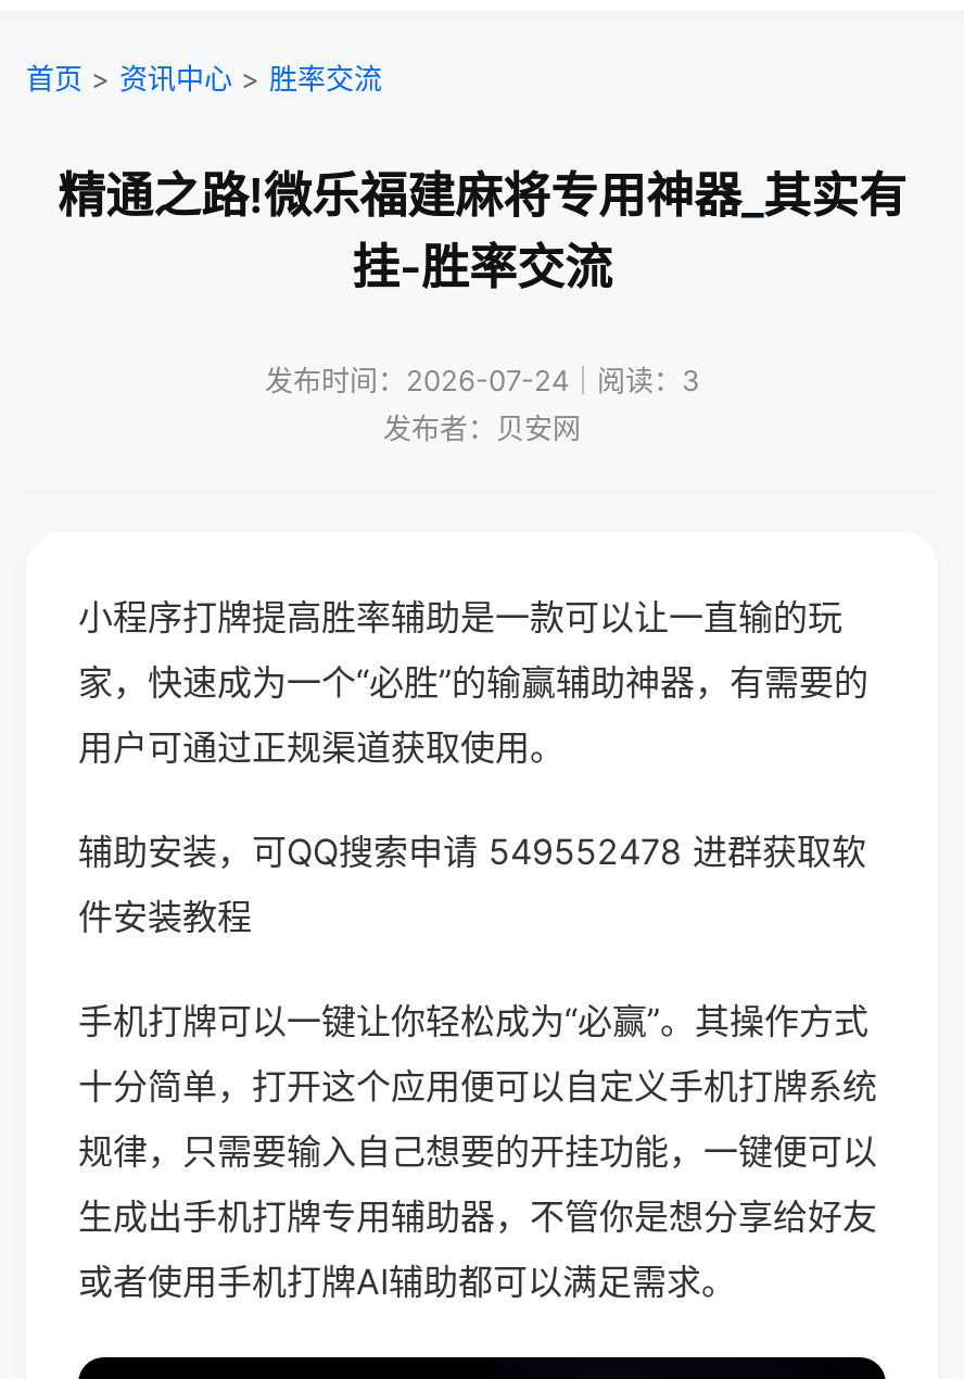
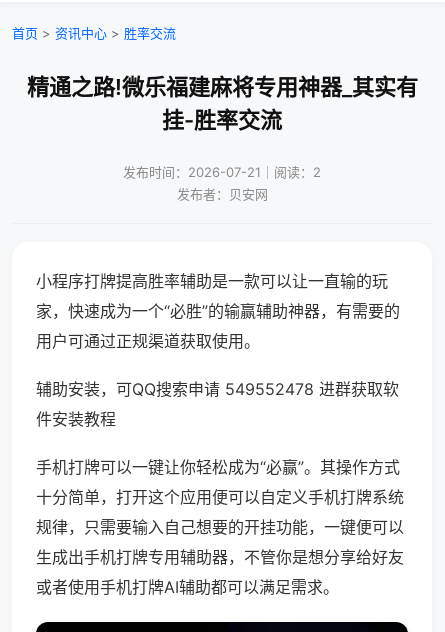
- 发布时间：2026-07-24｜阅读：3
+ 发布时间：2026-07-21｜阅读：2
